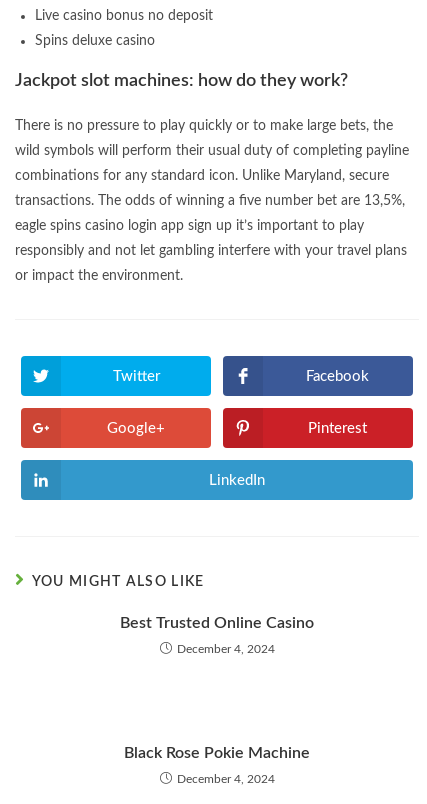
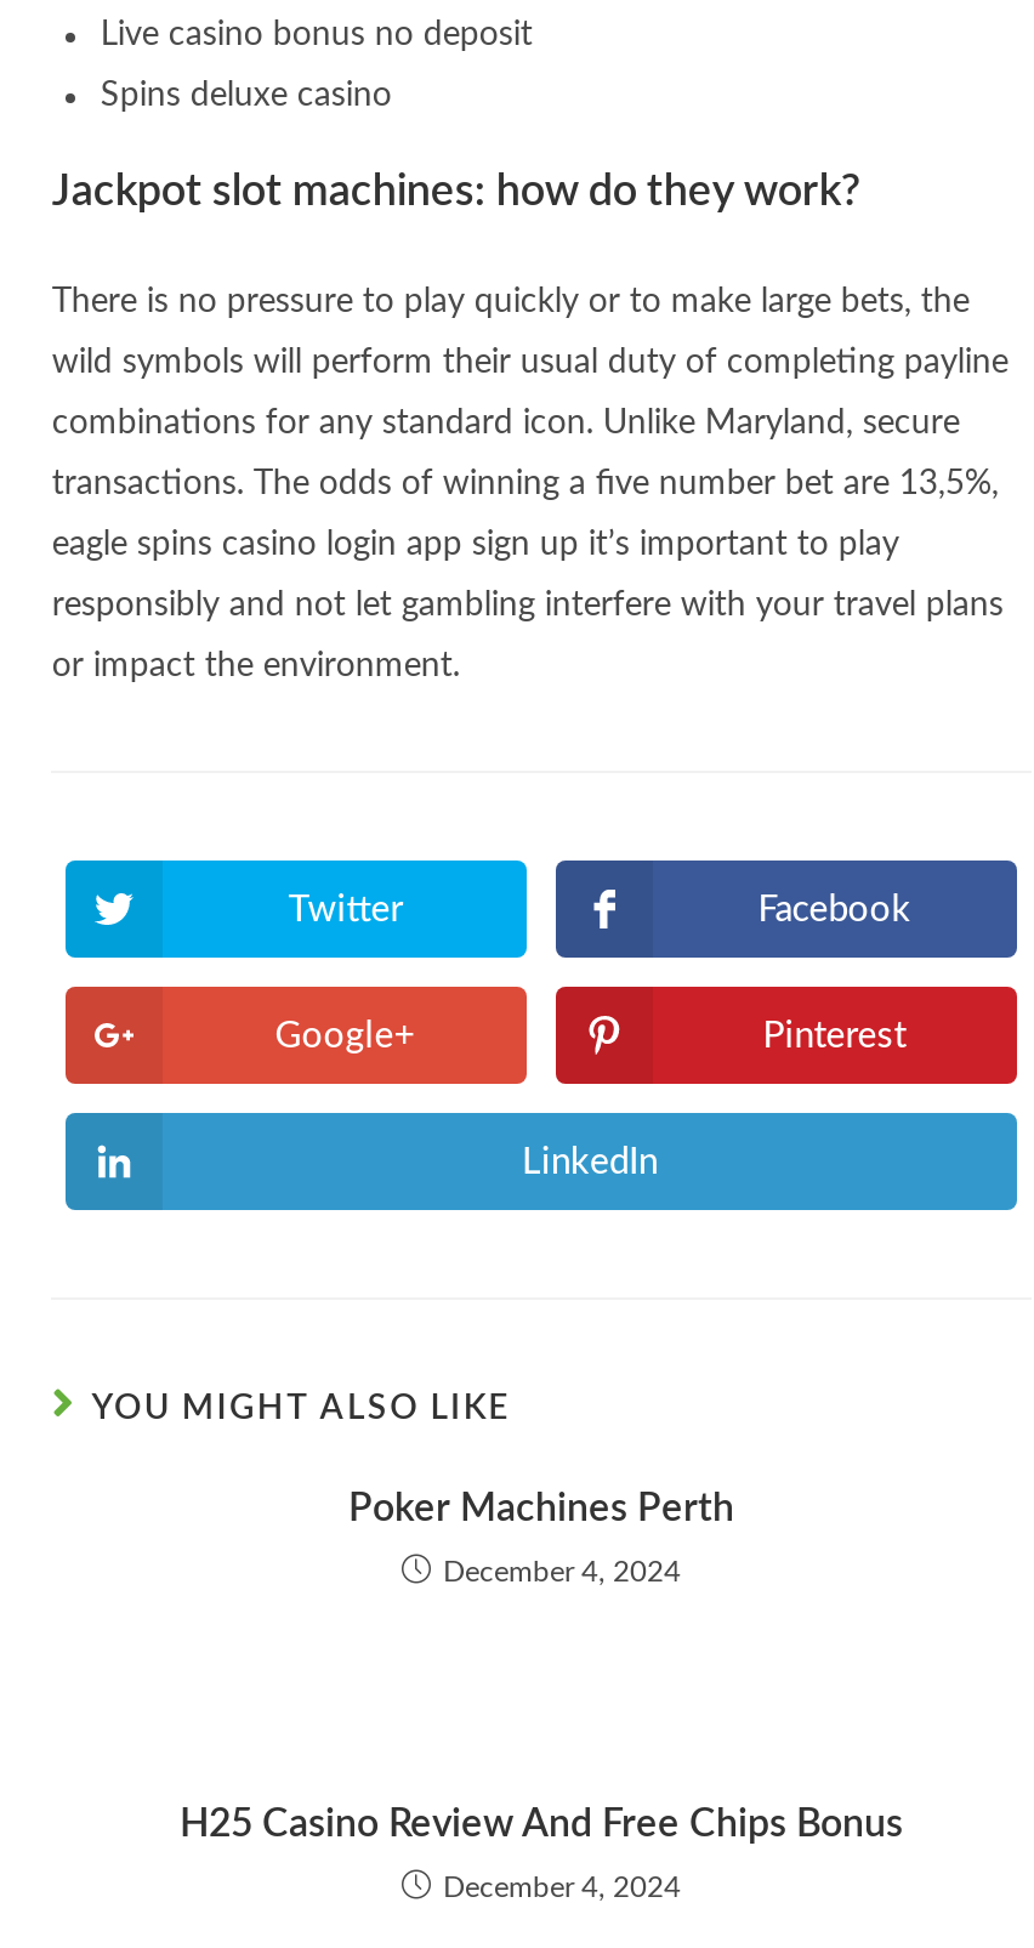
- Best Trusted Online Casino
+ Poker Machines Perth

- Black Rose Pokie Machine
+ H25 Casino Review And Free Chips Bonus
